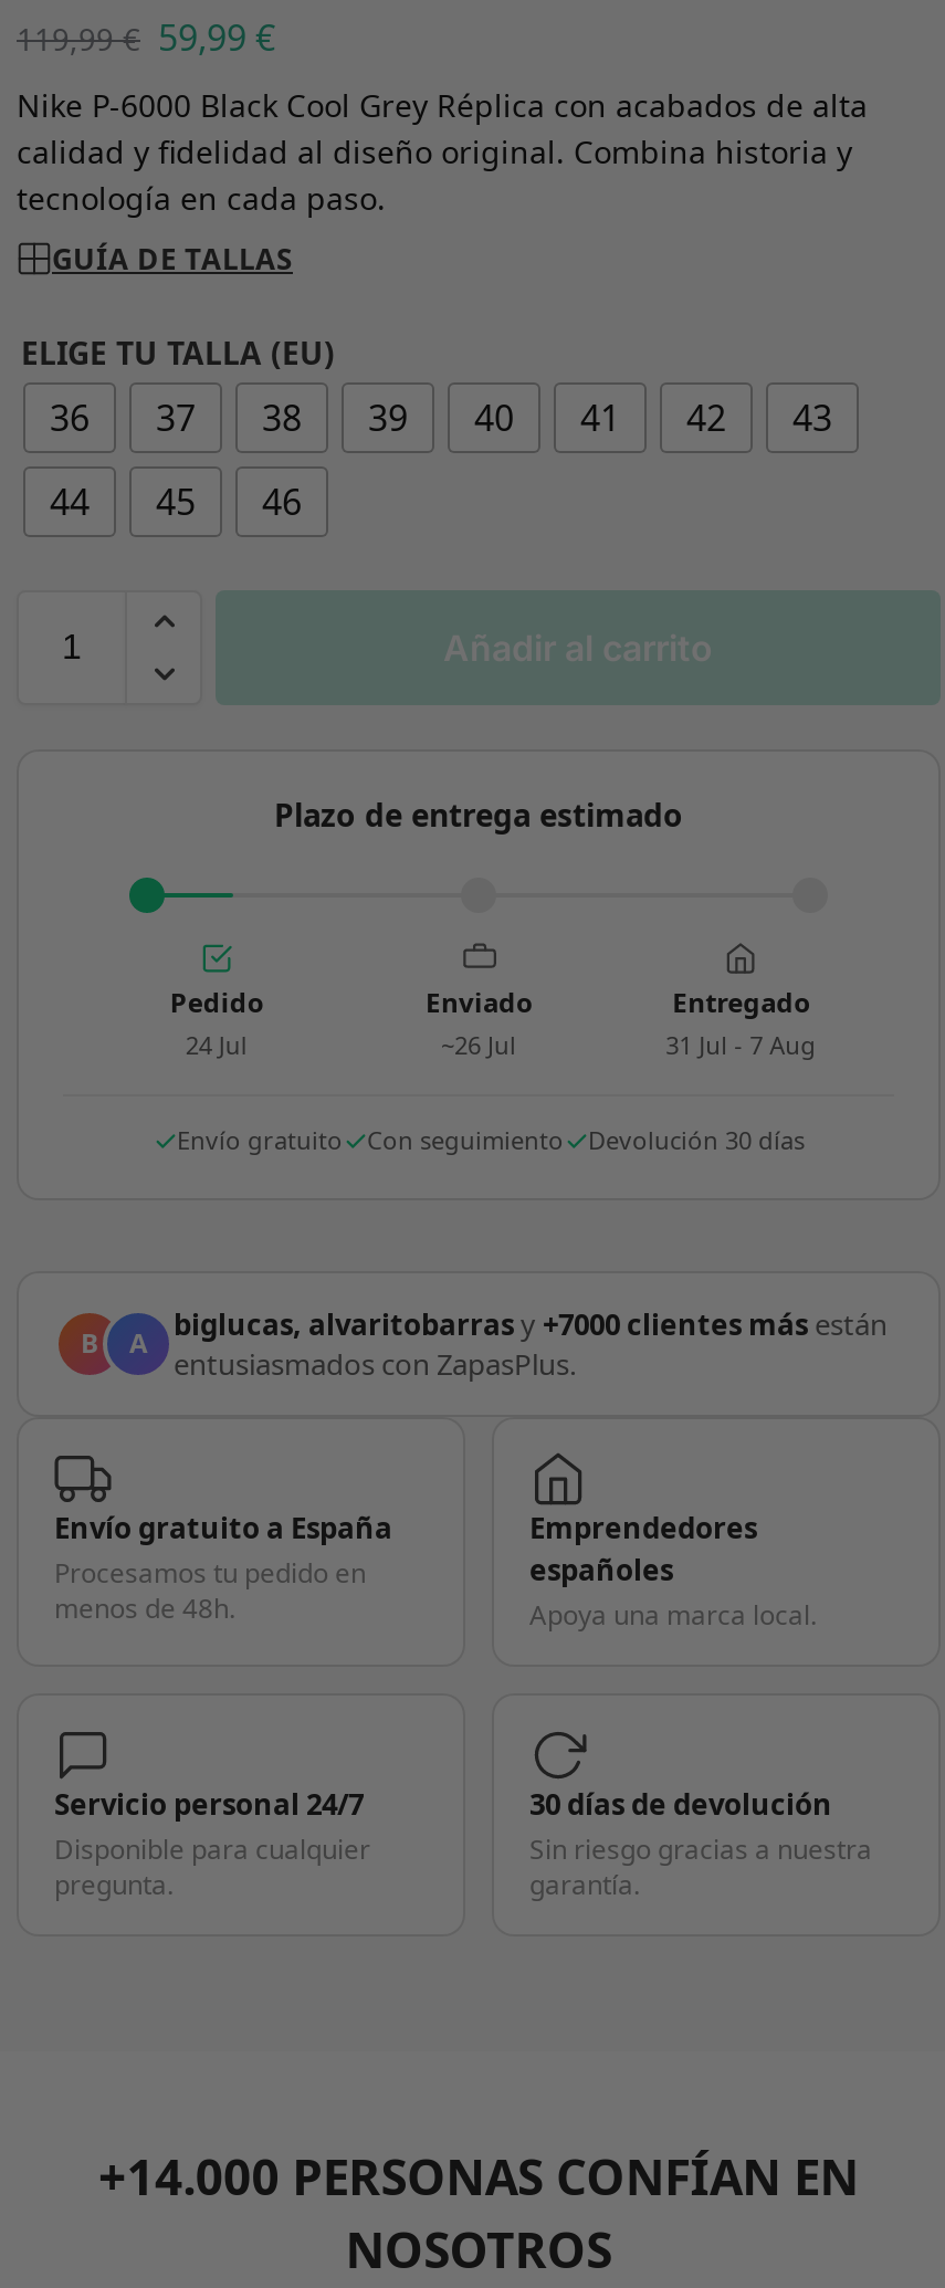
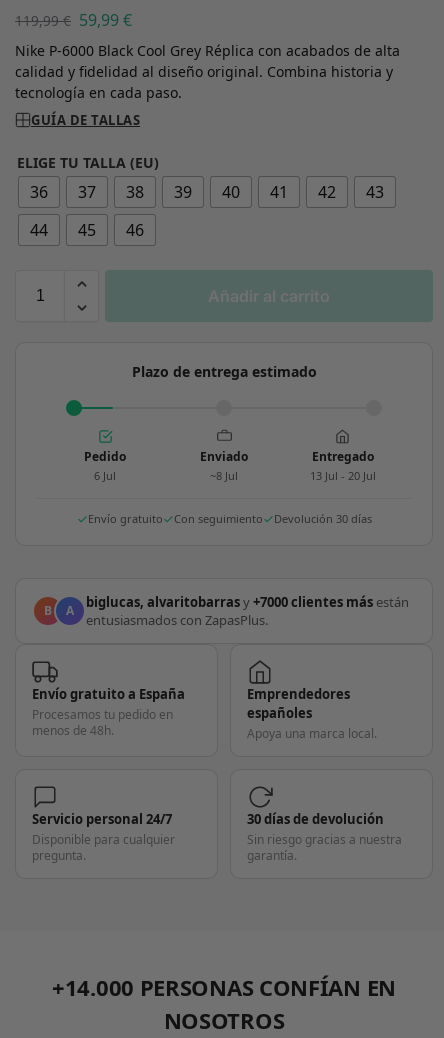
- 24 Jul
+ 6 Jul

- ~26 Jul
+ ~8 Jul

- 31 Jul - 7 Aug
+ 13 Jul - 20 Jul
